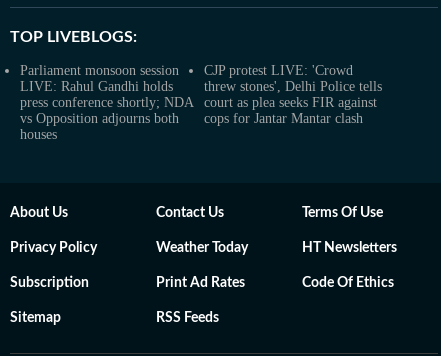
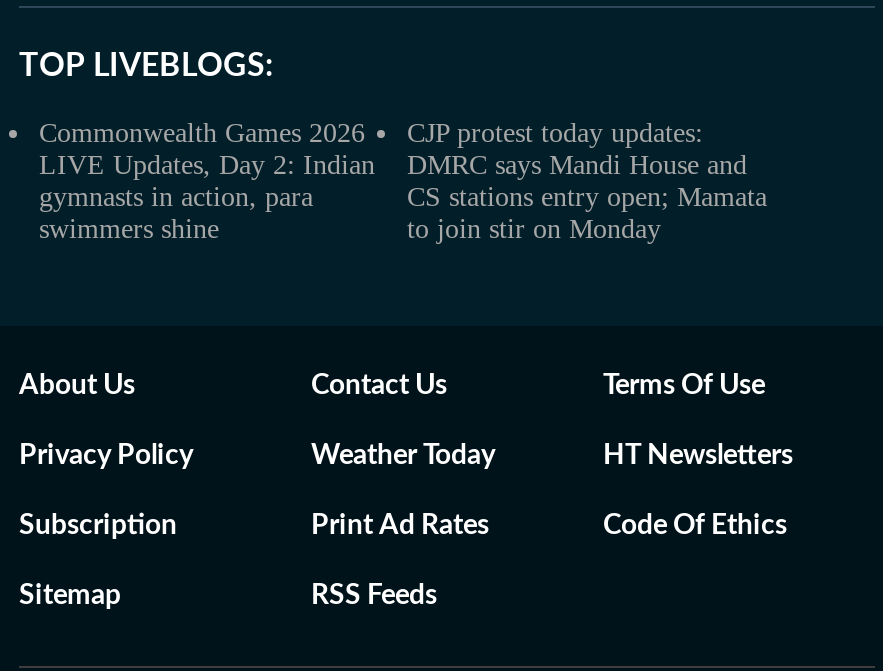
- Parliament monsoon session
- LIVE: Rahul Gandhi holds
- press conference shortly; NDA
- vs Opposition adjourns both
- houses
+ Commonwealth Games 2026
+ LIVE Updates, Day 2: Indian
+ gymnasts in action, para
+ swimmers shine

- CJP protest LIVE: 'Crowd
- threw stones', Delhi Police tells
- court as plea seeks FIR against
- cops for Jantar Mantar clash
+ CJP protest today updates:
+ DMRC says Mandi House and
+ CS stations entry open; Mamata
+ to join stir on Monday
